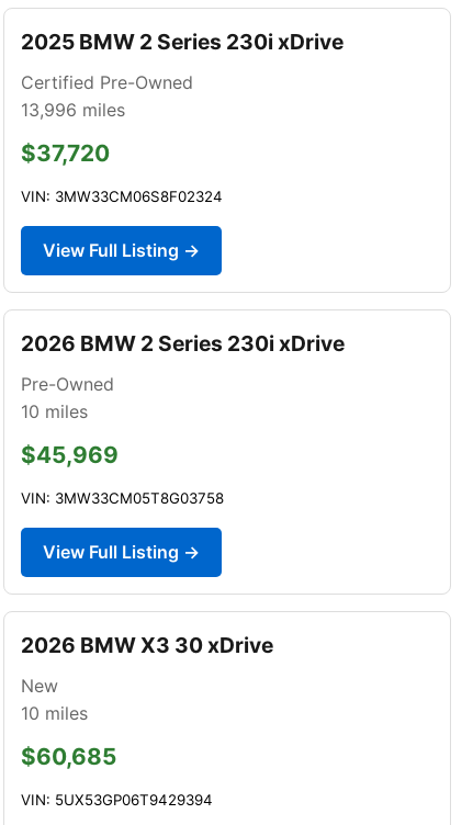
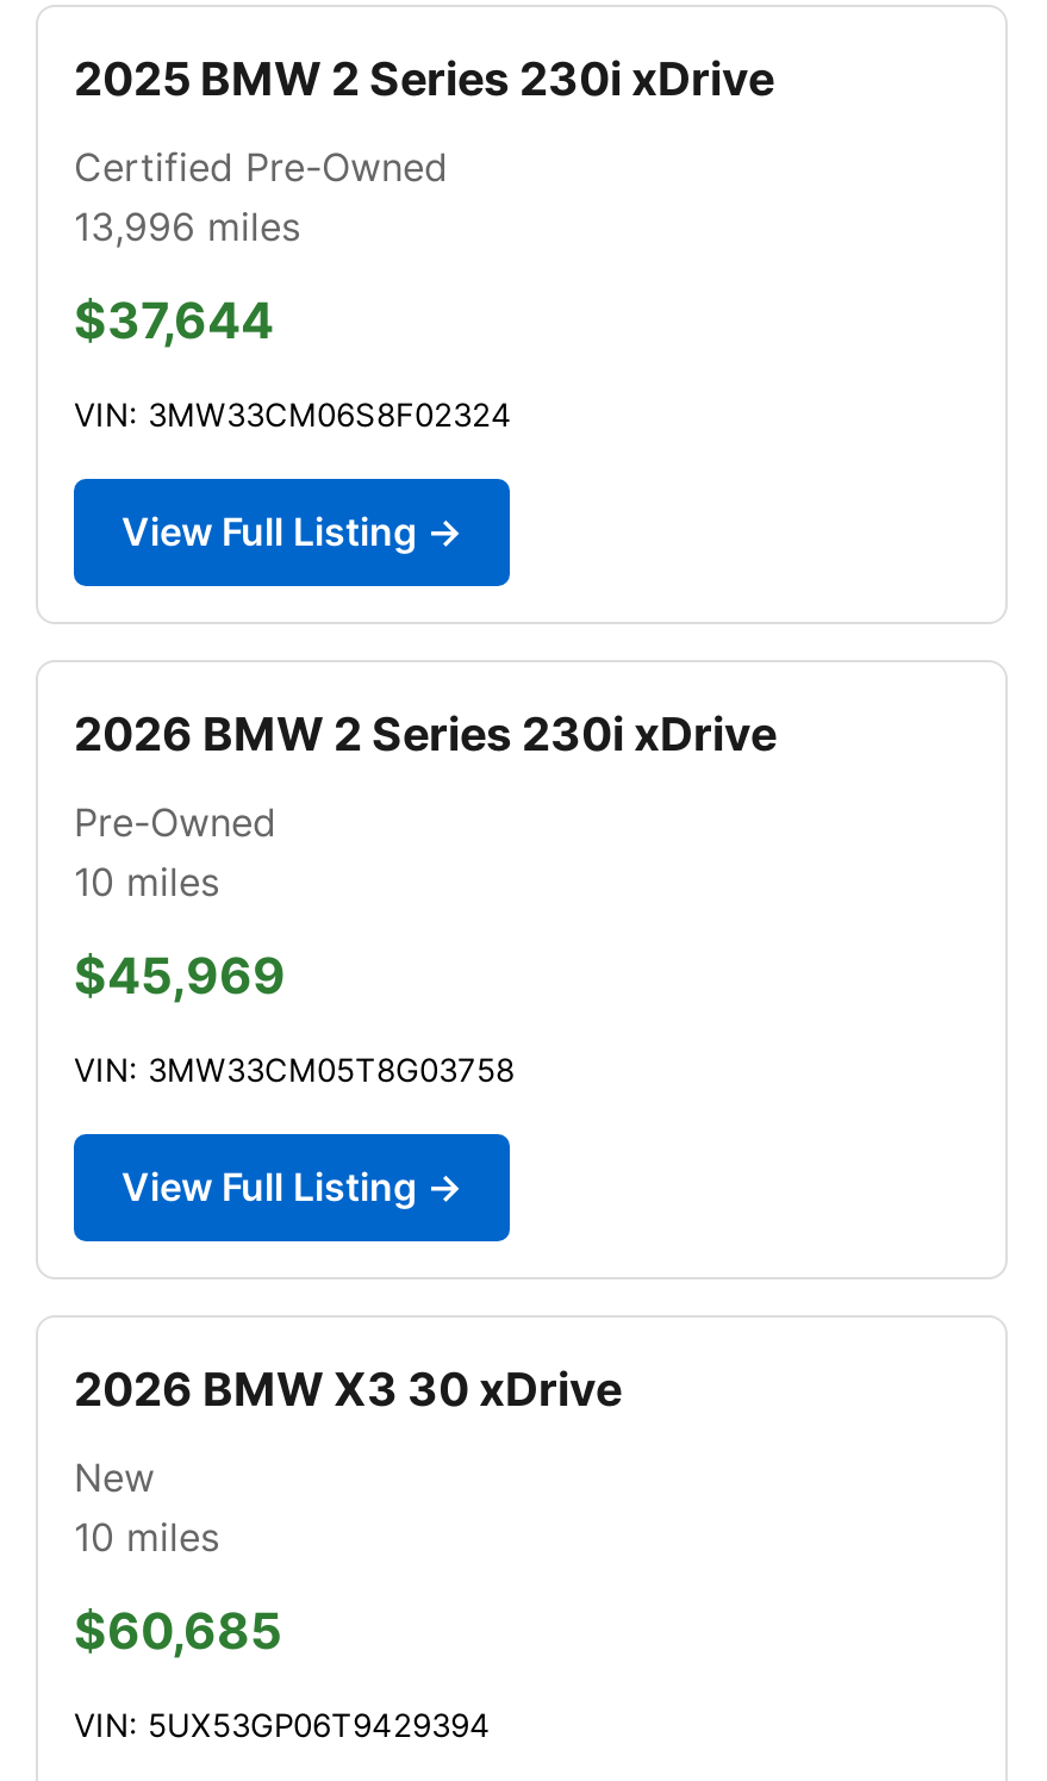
- $37,720
+ $37,644
